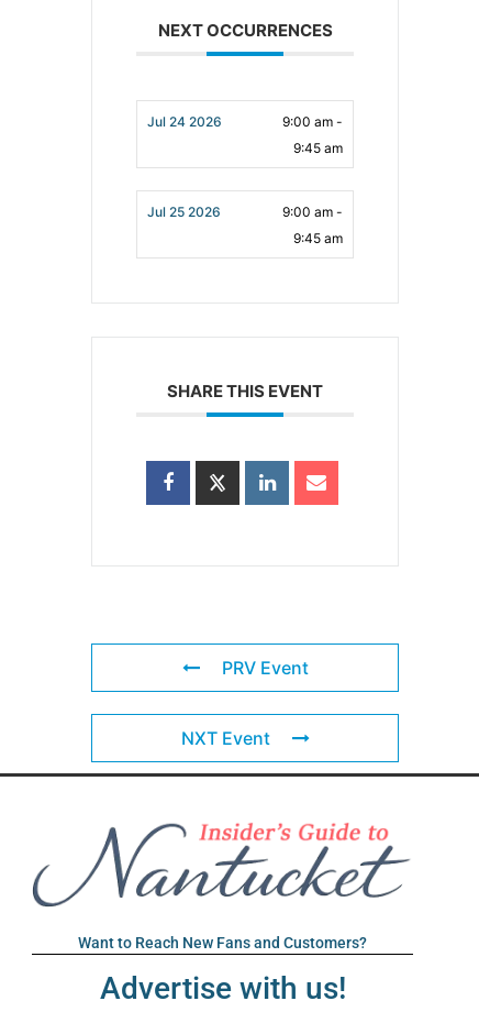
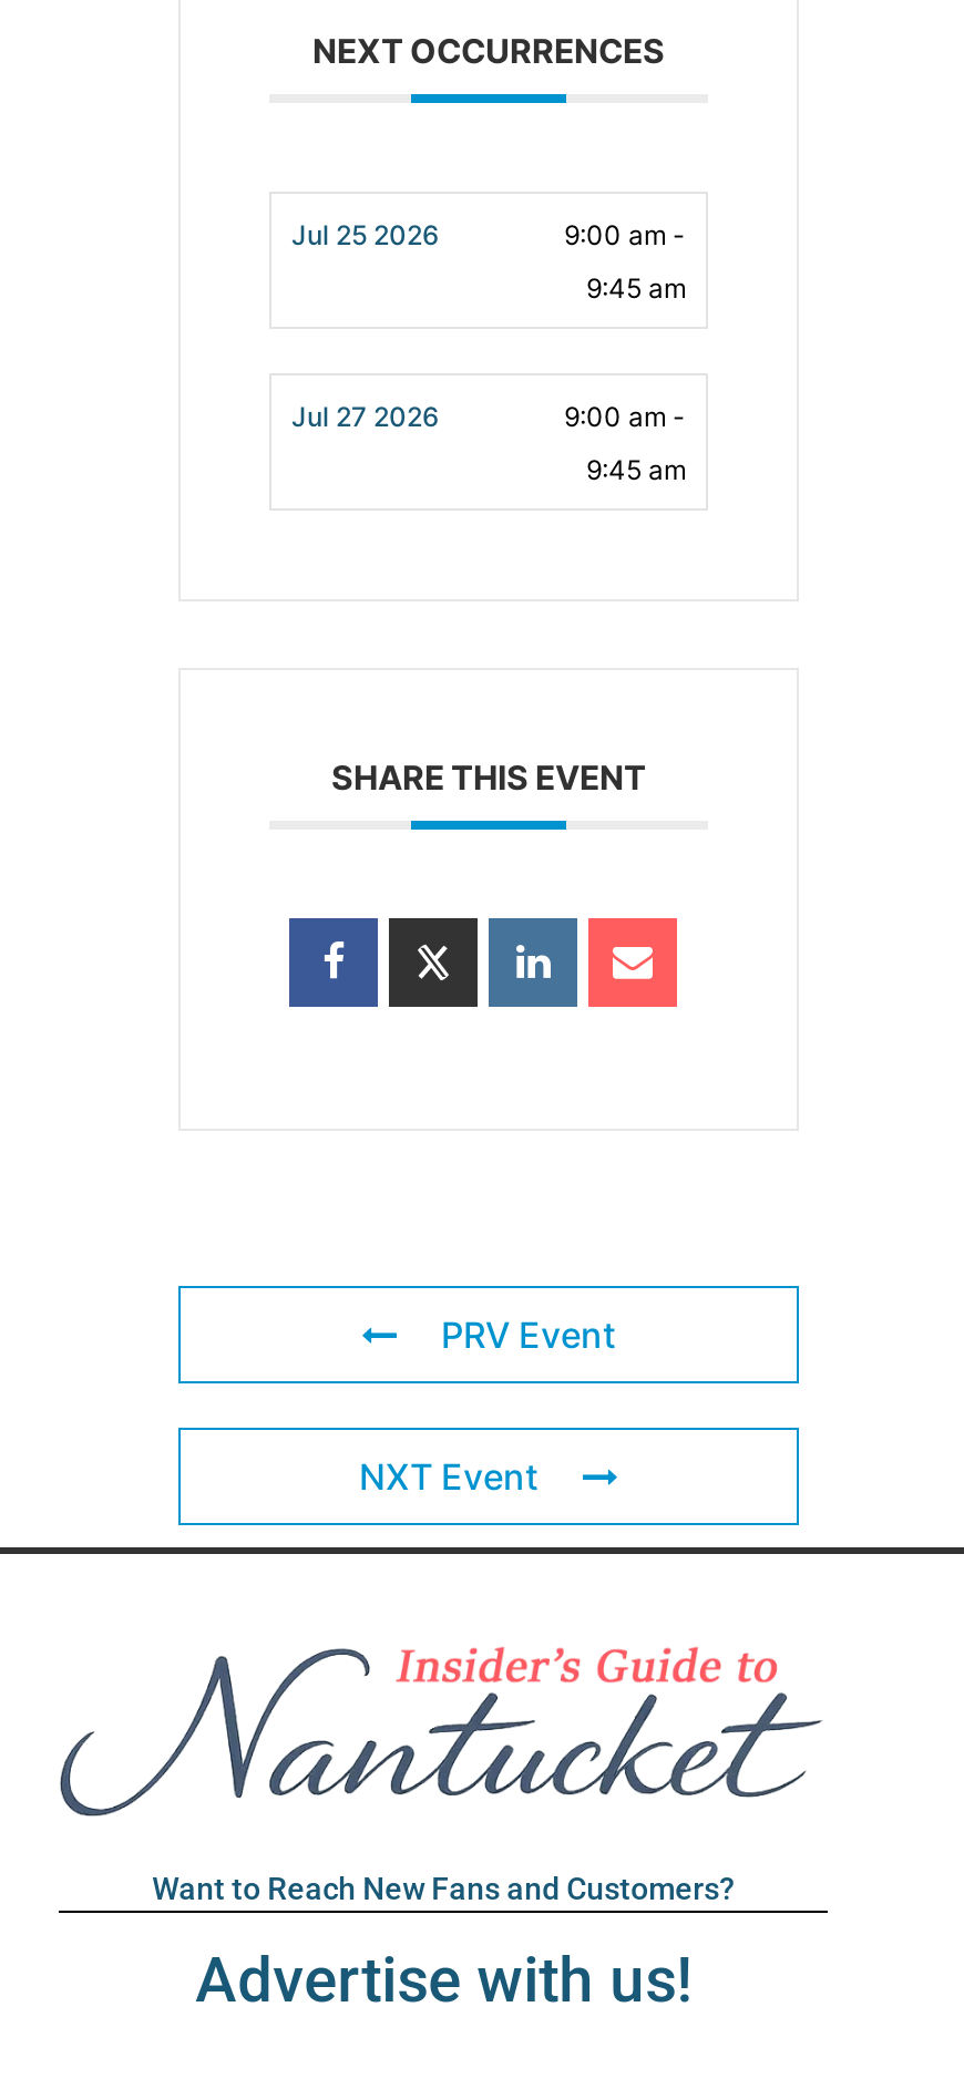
- Jul 24 2026
+ Jul 25 2026

- Jul 25 2026
+ Jul 27 2026
